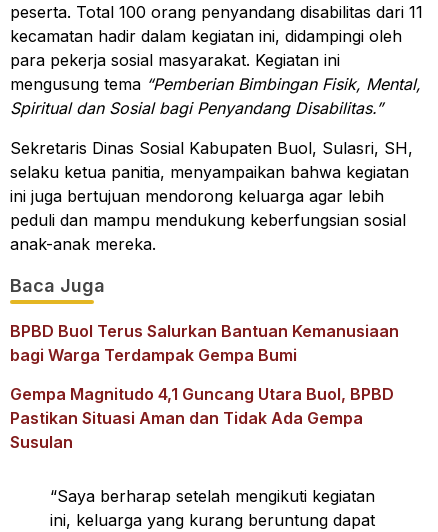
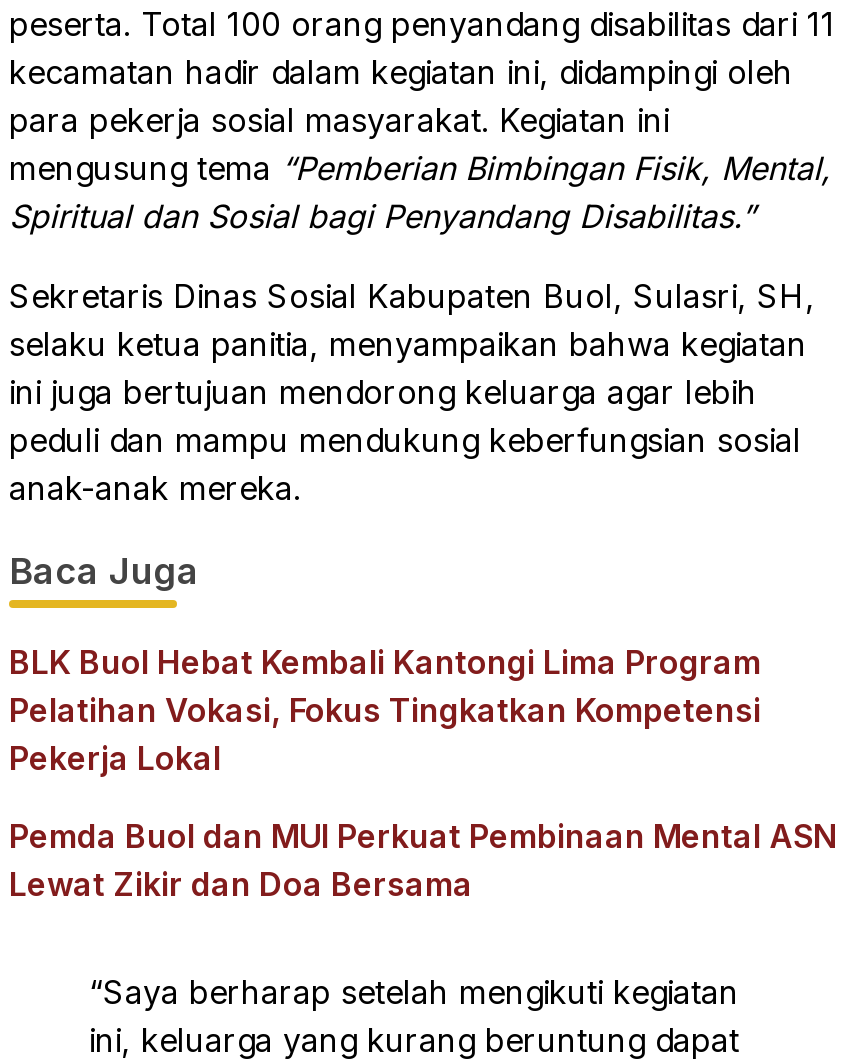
- BPBD Buol Terus Salurkan Bantuan Kemanusiaan
- bagi Warga Terdampak Gempa Bumi
+ BLK Buol Hebat Kembali Kantongi Lima Program
+ Pelatihan Vokasi, Fokus Tingkatkan Kompetensi
+ Pekerja Lokal

- Gempa Magnitudo 4,1 Guncang Utara Buol, BPBD
- Pastikan Situasi Aman dan Tidak Ada Gempa
- Susulan
+ Pemda Buol dan MUI Perkuat Pembinaan Mental ASN
+ Lewat Zikir dan Doa Bersama
